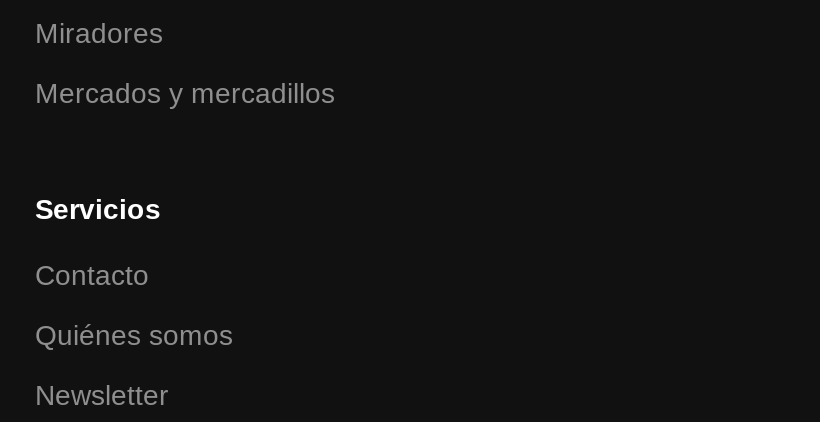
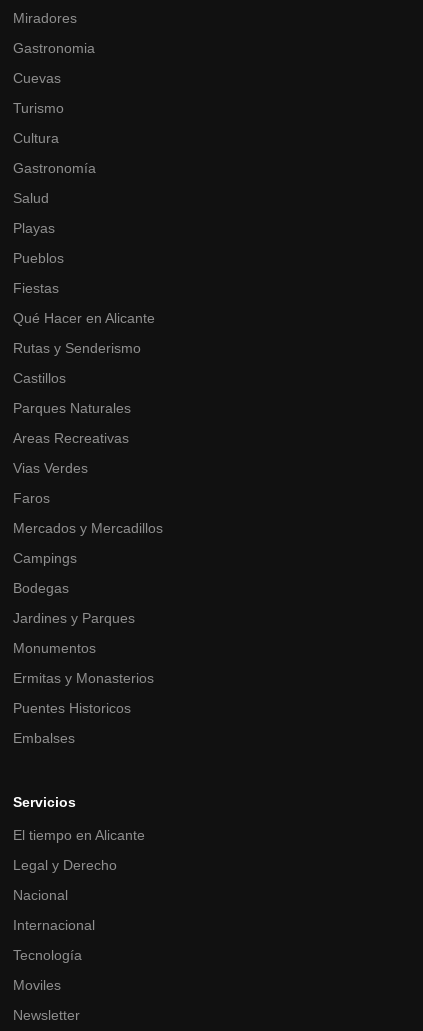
- Mercados y mercadillos
+ Gastronomia
+ Cuevas
+ Turismo
+ Cultura
+ Gastronomía
+ Salud
+ Playas
+ Pueblos
+ Fiestas
+ Qué Hacer en Alicante
+ Rutas y Senderismo
+ Castillos
+ Parques Naturales
+ Areas Recreativas
+ Vias Verdes
+ Faros
+ Mercados y Mercadillos
+ Campings
+ Bodegas
+ Jardines y Parques
+ Monumentos
+ Ermitas y Monasterios
+ Puentes Historicos
+ Embalses

- Contacto
- Quiénes somos
+ El tiempo en Alicante
+ Legal y Derecho
+ Nacional
+ Internacional
+ Tecnología
+ Moviles
